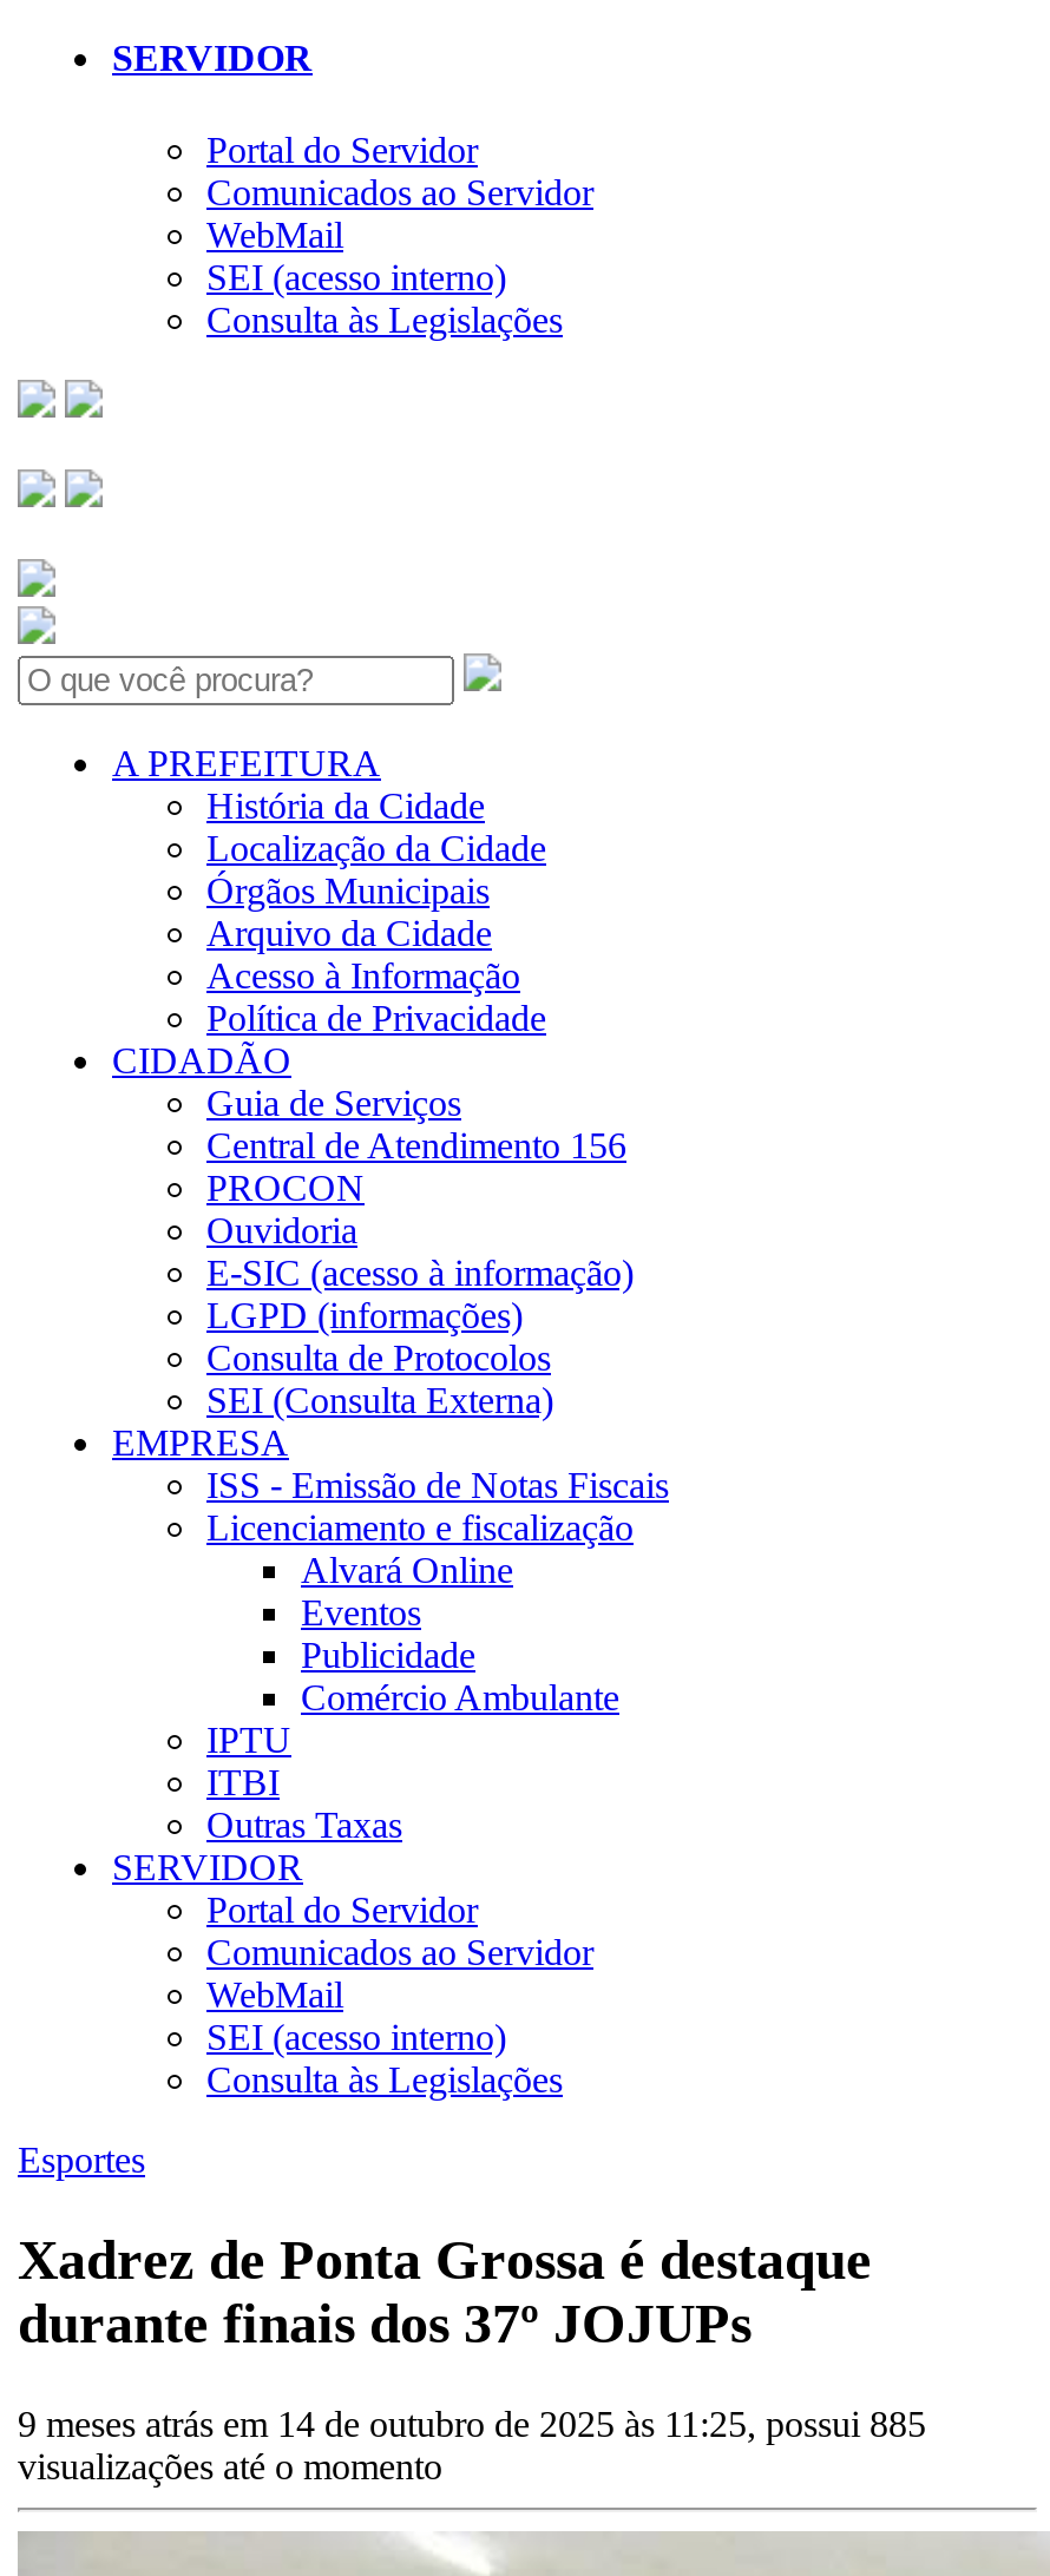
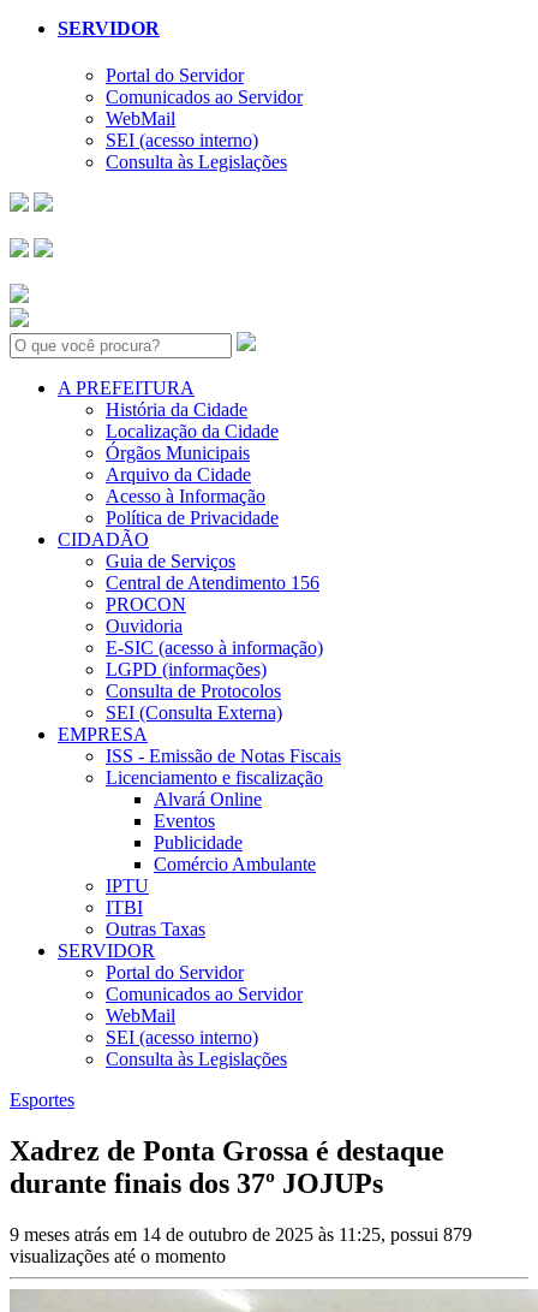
- 9 meses atrás em 14 de outubro de 2025 às 11:25, possui 885
+ 9 meses atrás em 14 de outubro de 2025 às 11:25, possui 879
